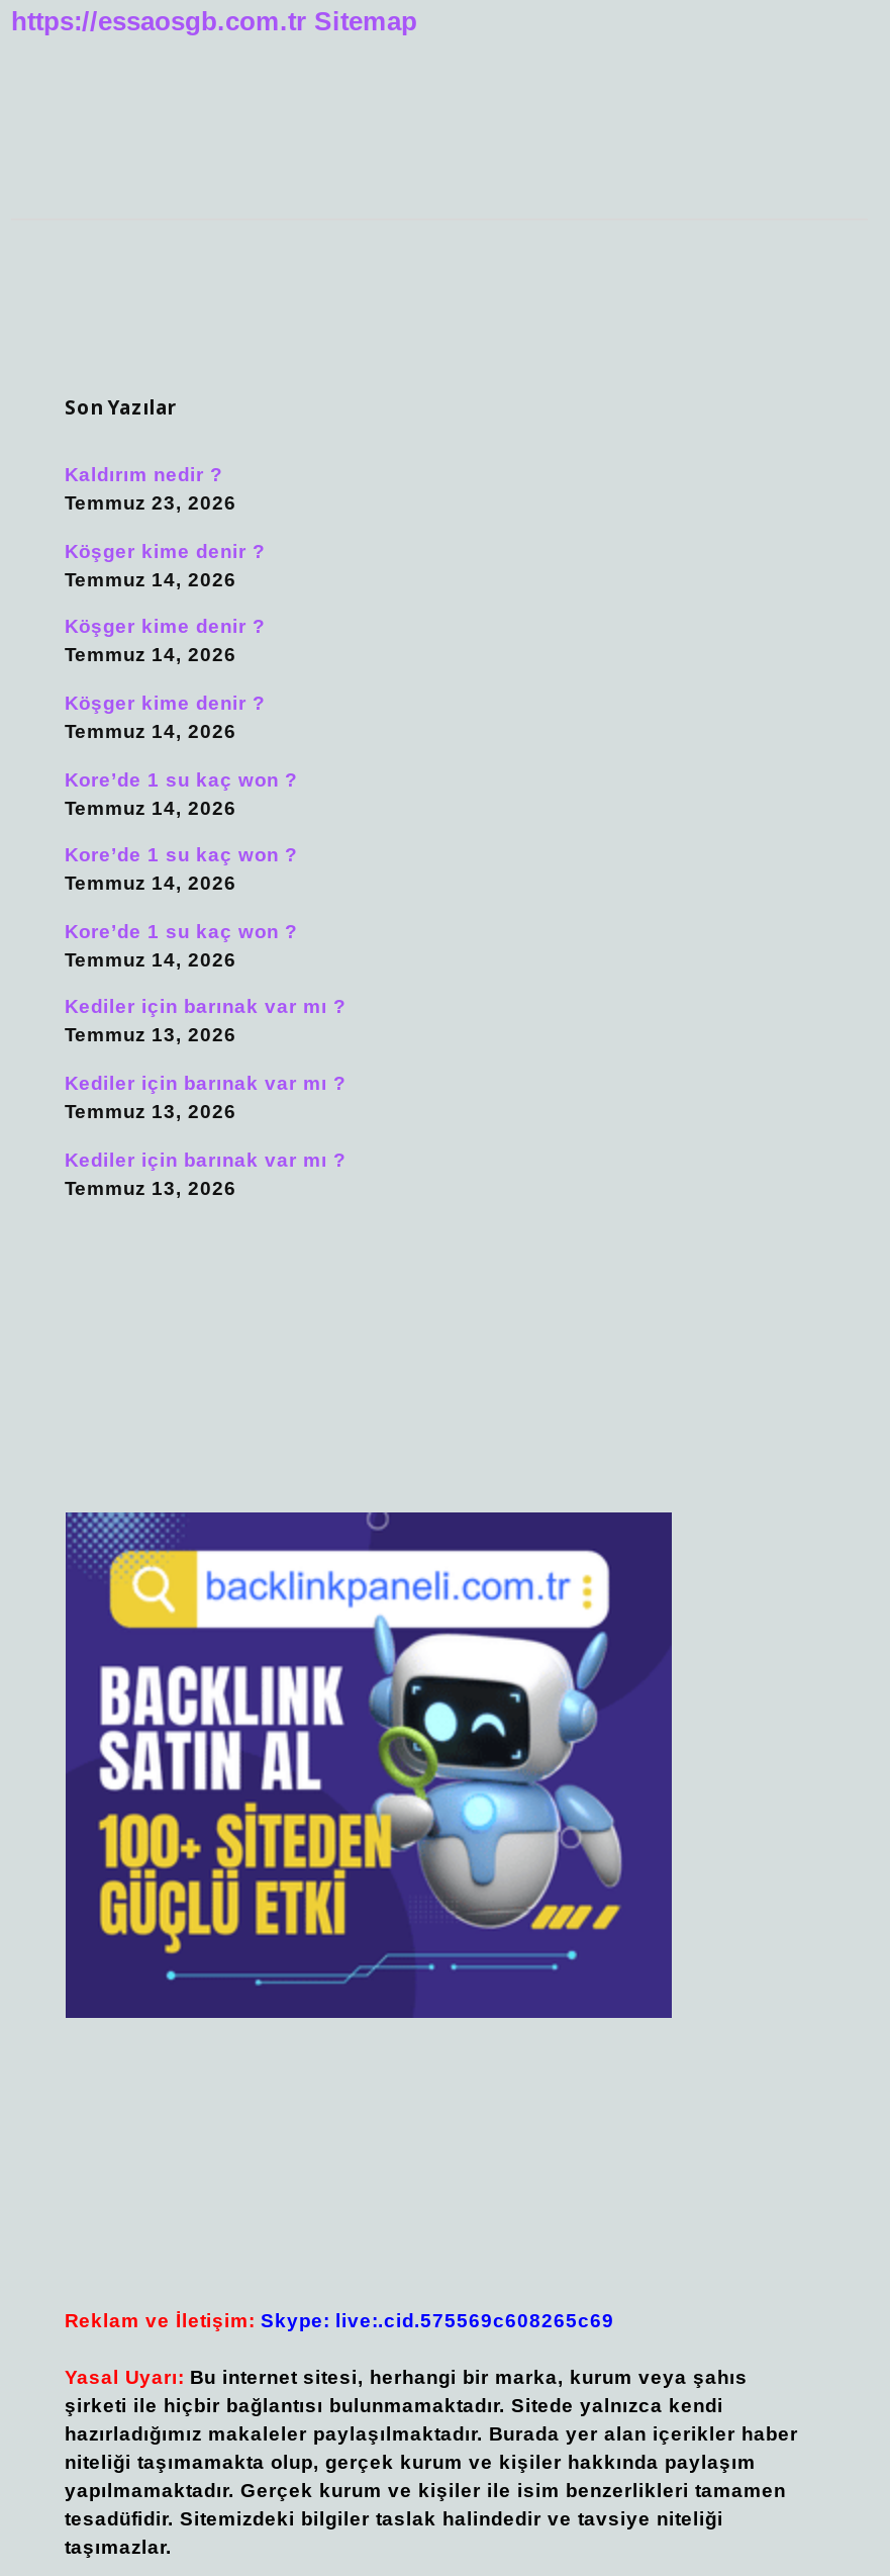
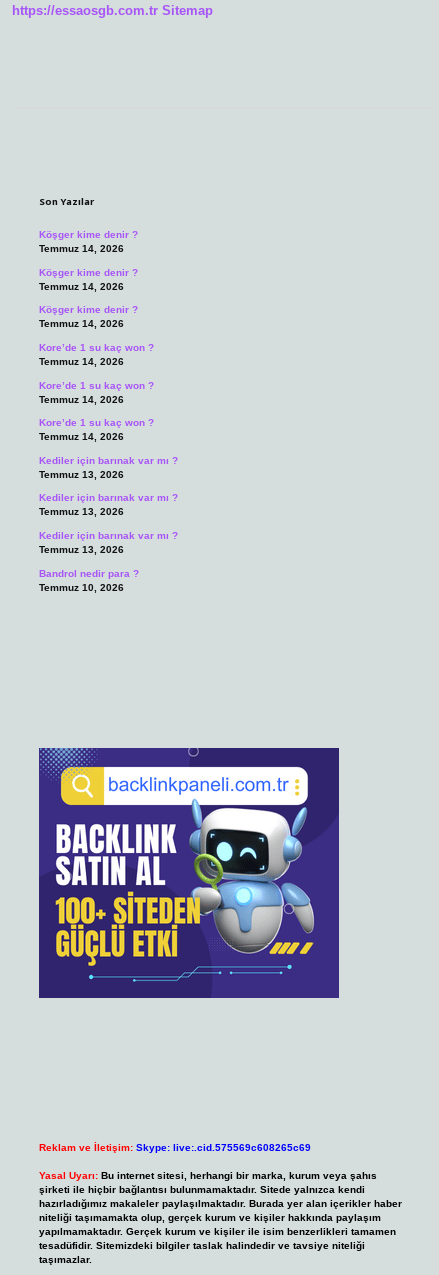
- Kaldırım nedir ?
- Temmuz 23, 2026

moved up: Köşger kime denir ? | Temmuz 14, 2026 | Köşger kime denir ? | ... | Kediler için barınak var mı ? | Temmuz 13, 2026

+ Bandrol nedir para ?
+ Temmuz 10, 2026
